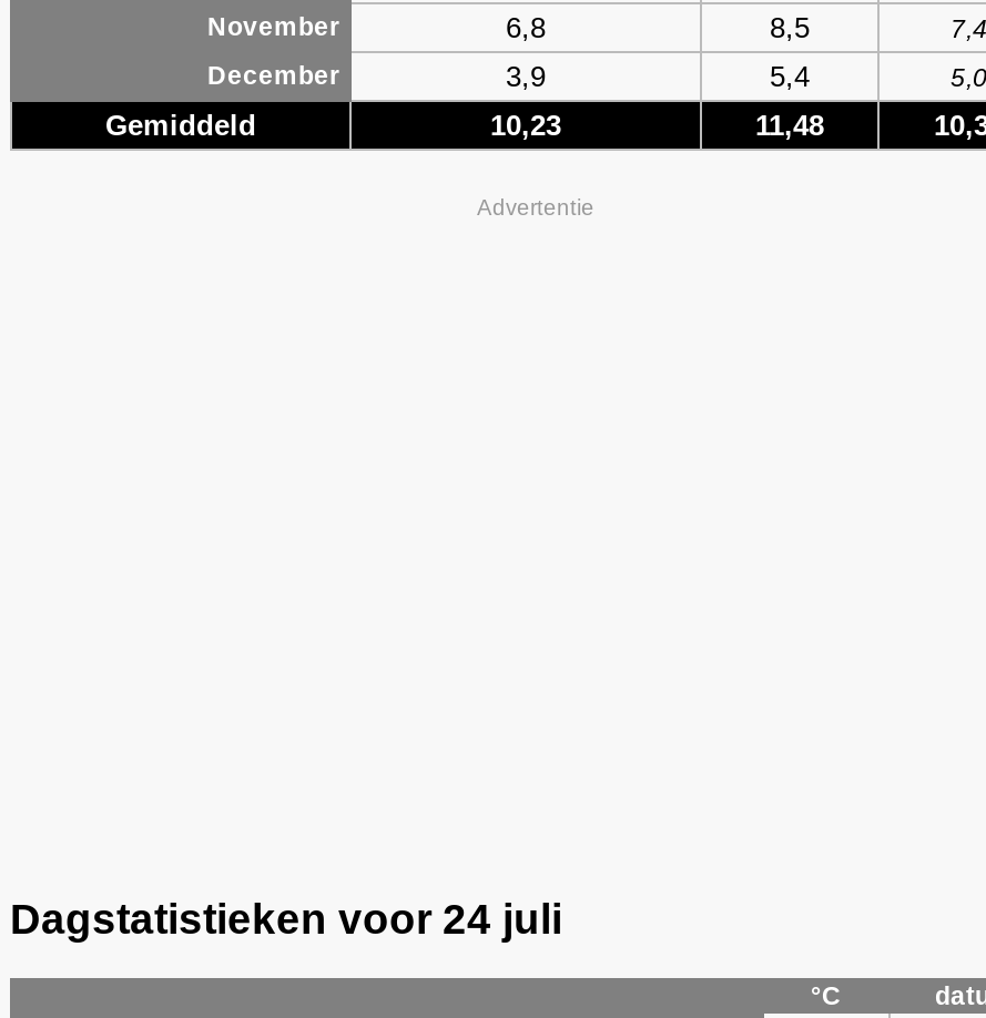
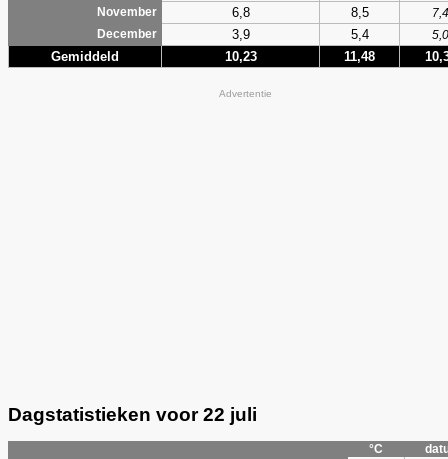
- Dagstatistieken voor 24 juli
+ Dagstatistieken voor 22 juli
